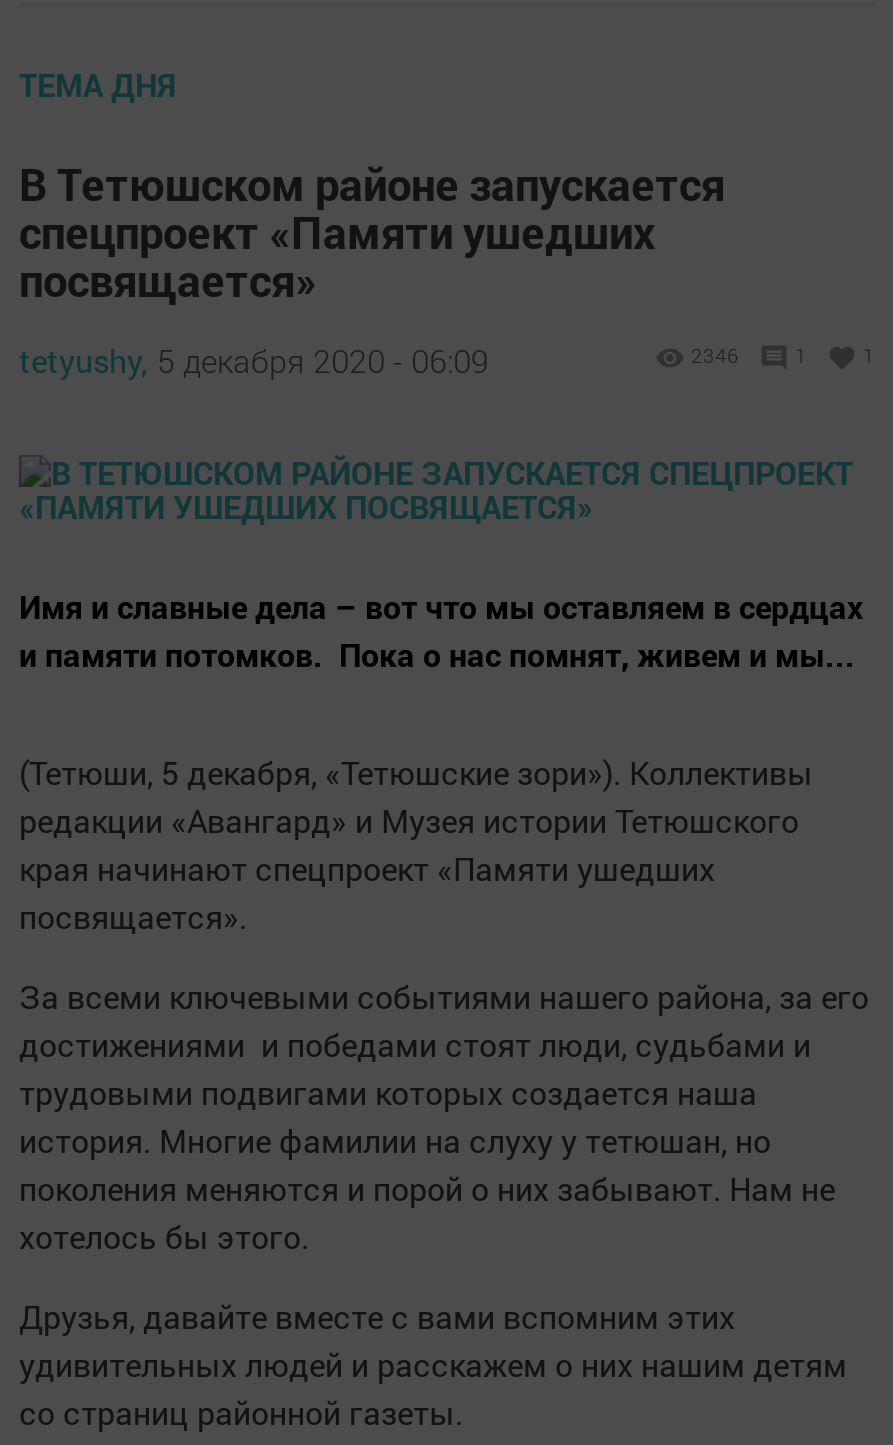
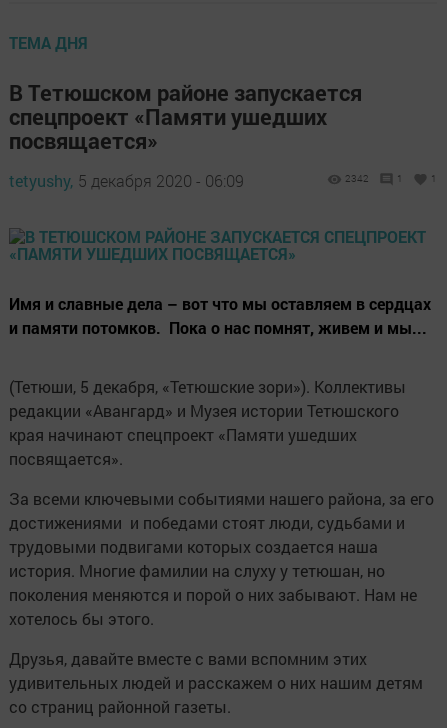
- 2346
+ 2342
